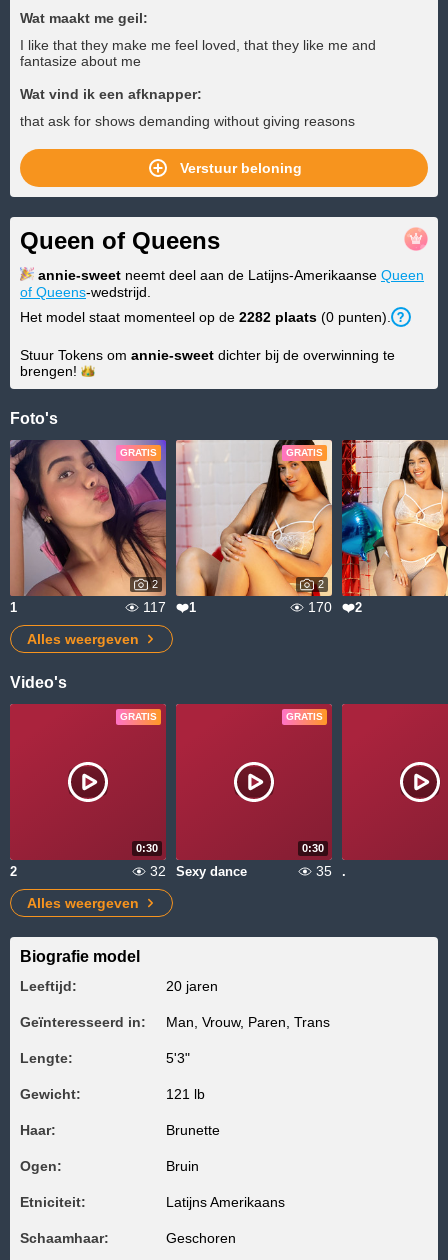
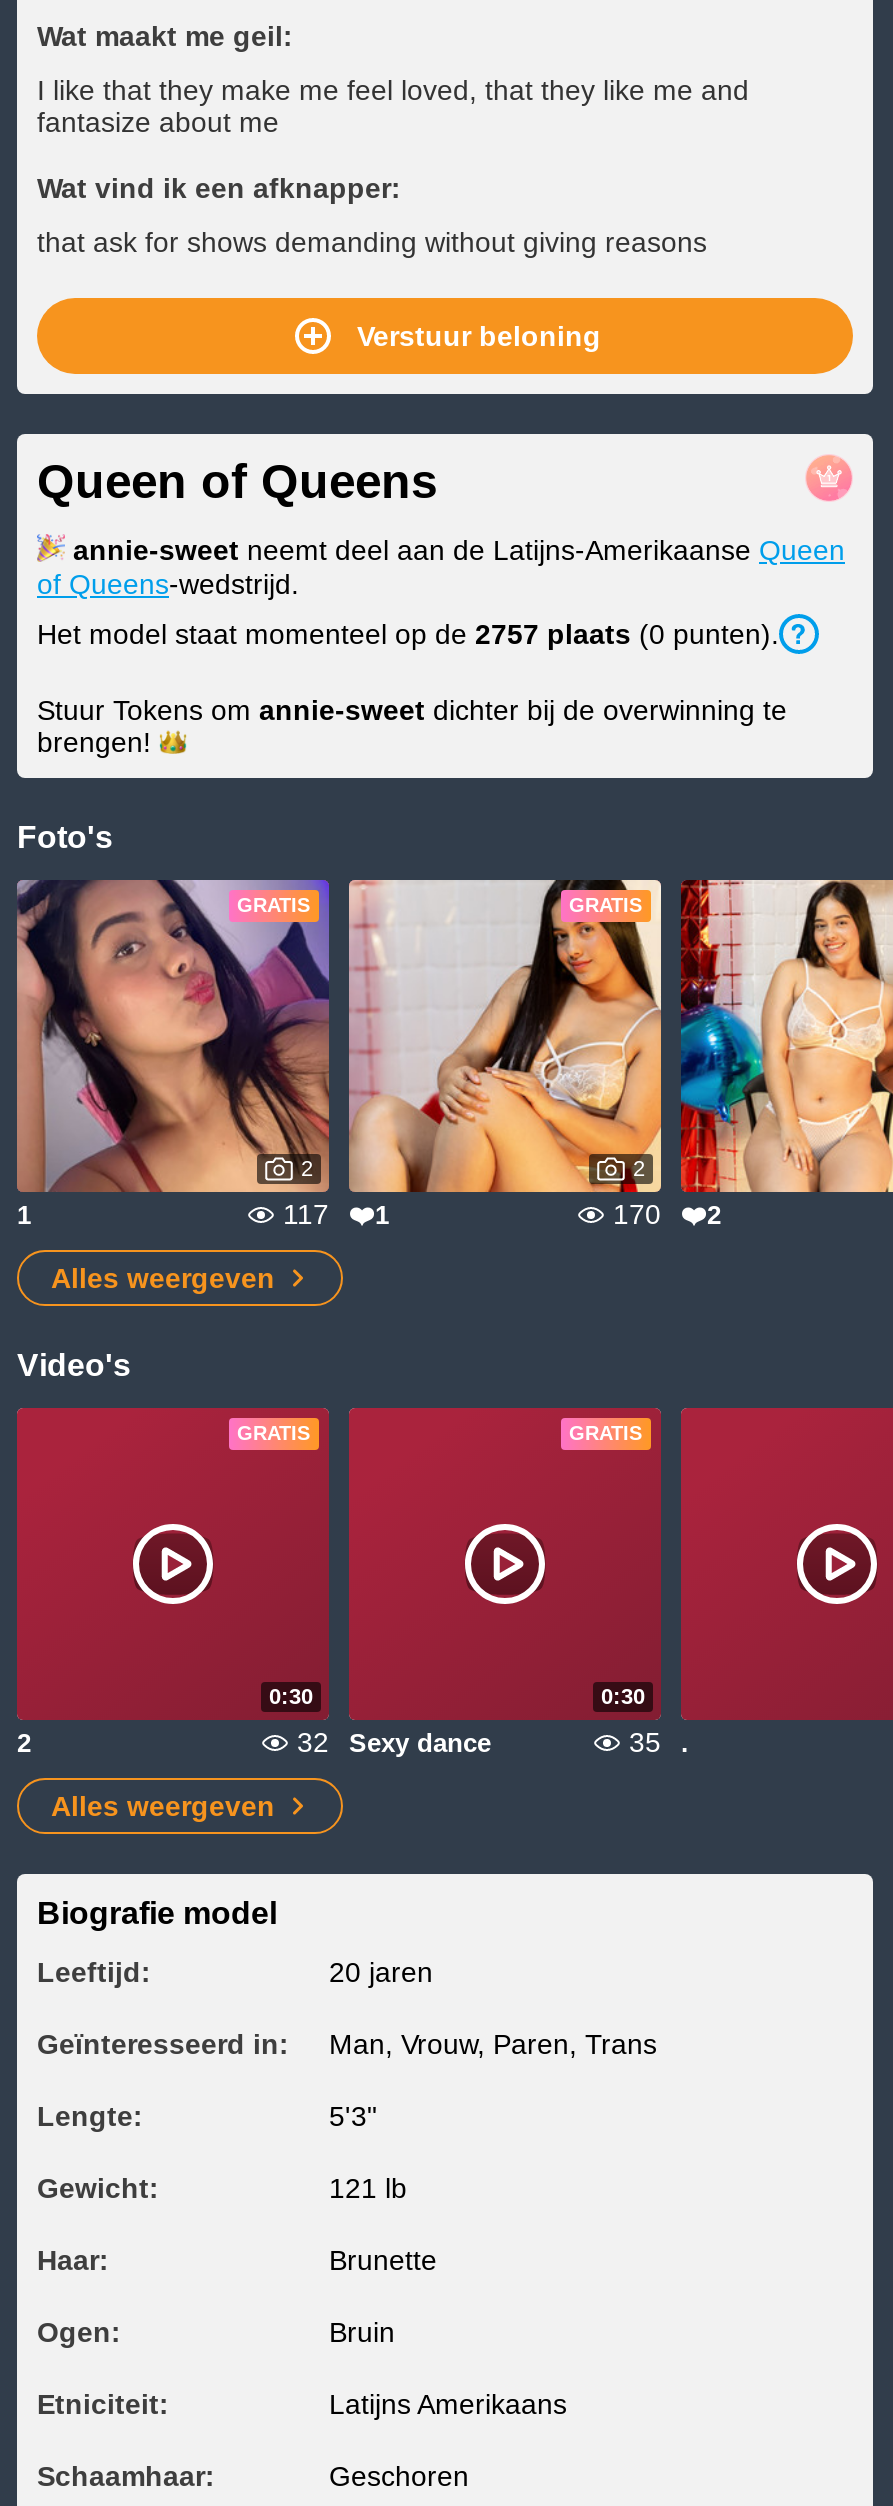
- Het model staat momenteel op de 2282 plaats (0 punten).
+ Het model staat momenteel op de 2757 plaats (0 punten).
